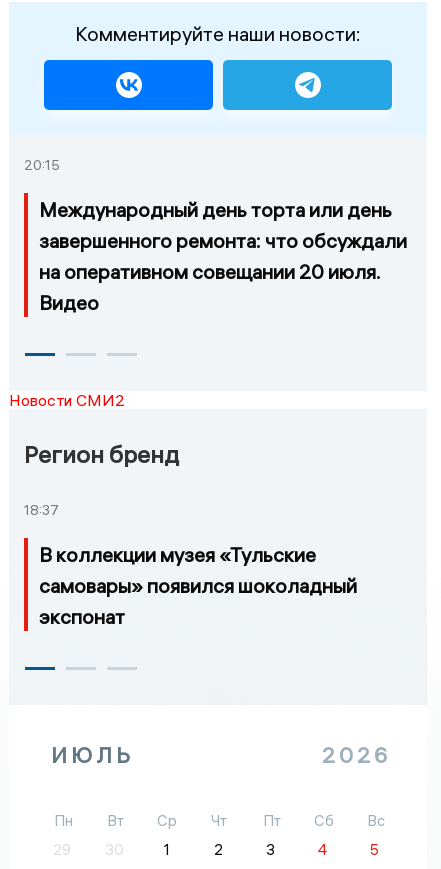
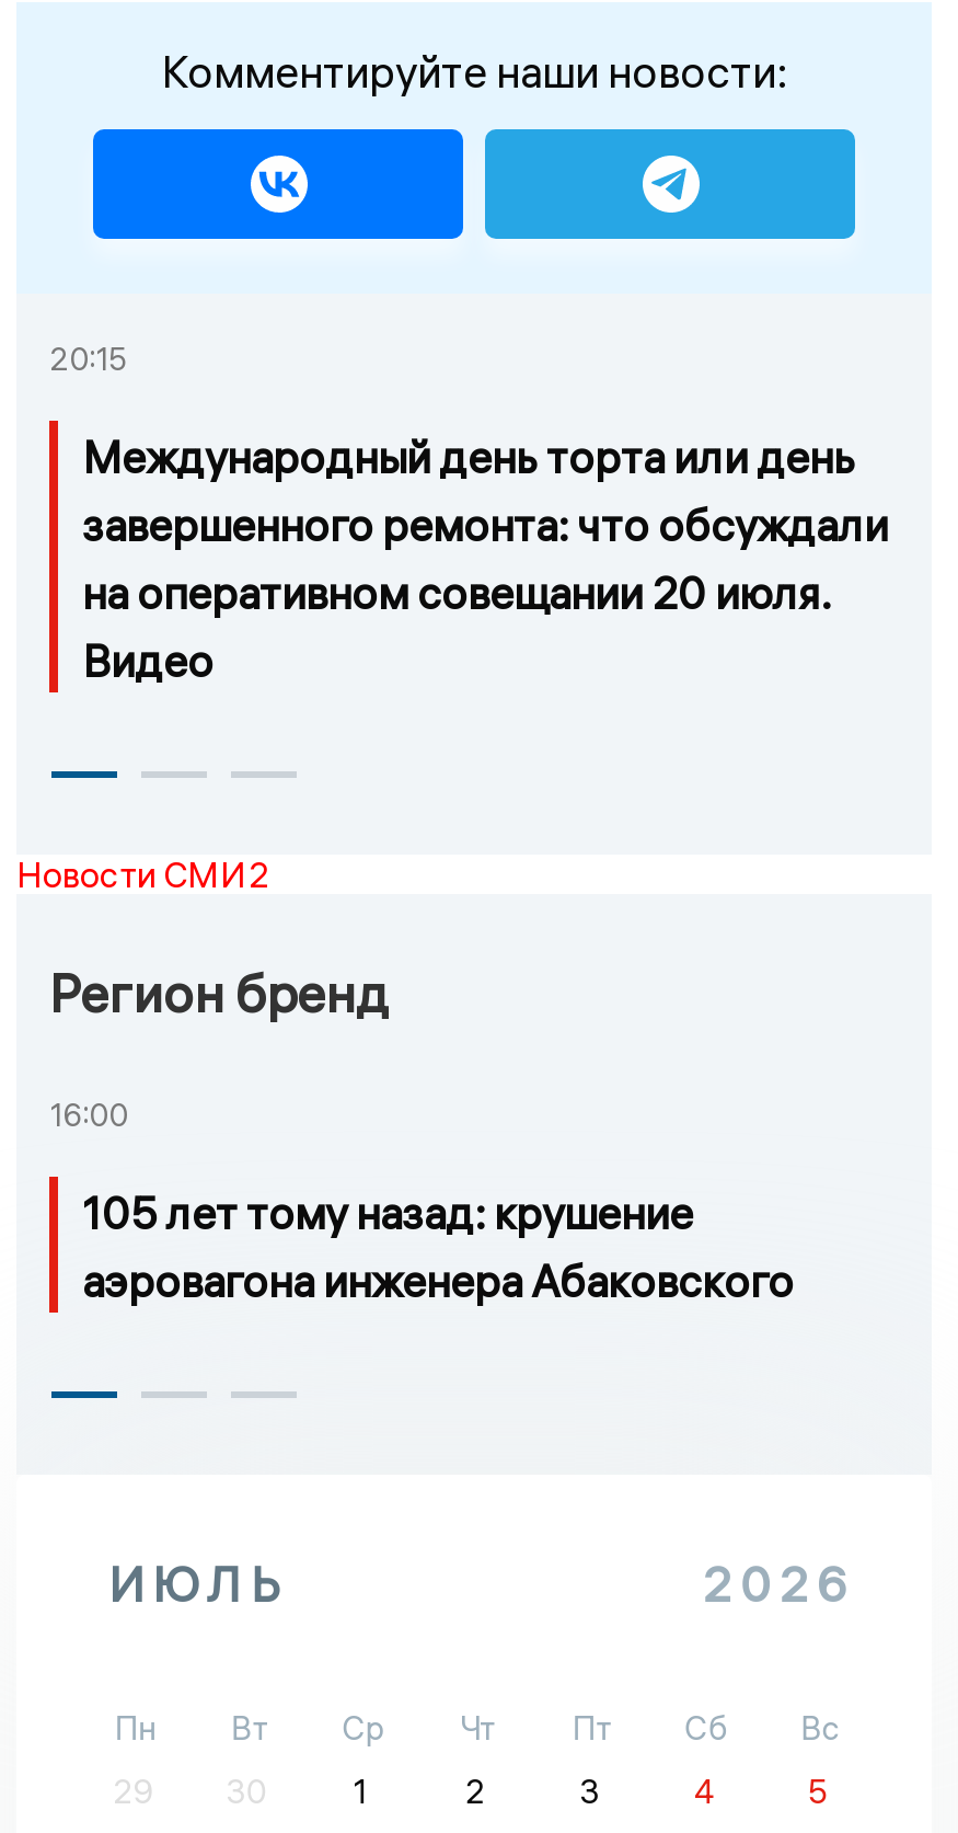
- 18:37
+ 16:00

- В коллекции музея «Тульские
- самовары» появился шоколадный
- экспонат
+ 105 лет тому назад: крушение
+ аэровагона инженера Абаковского
